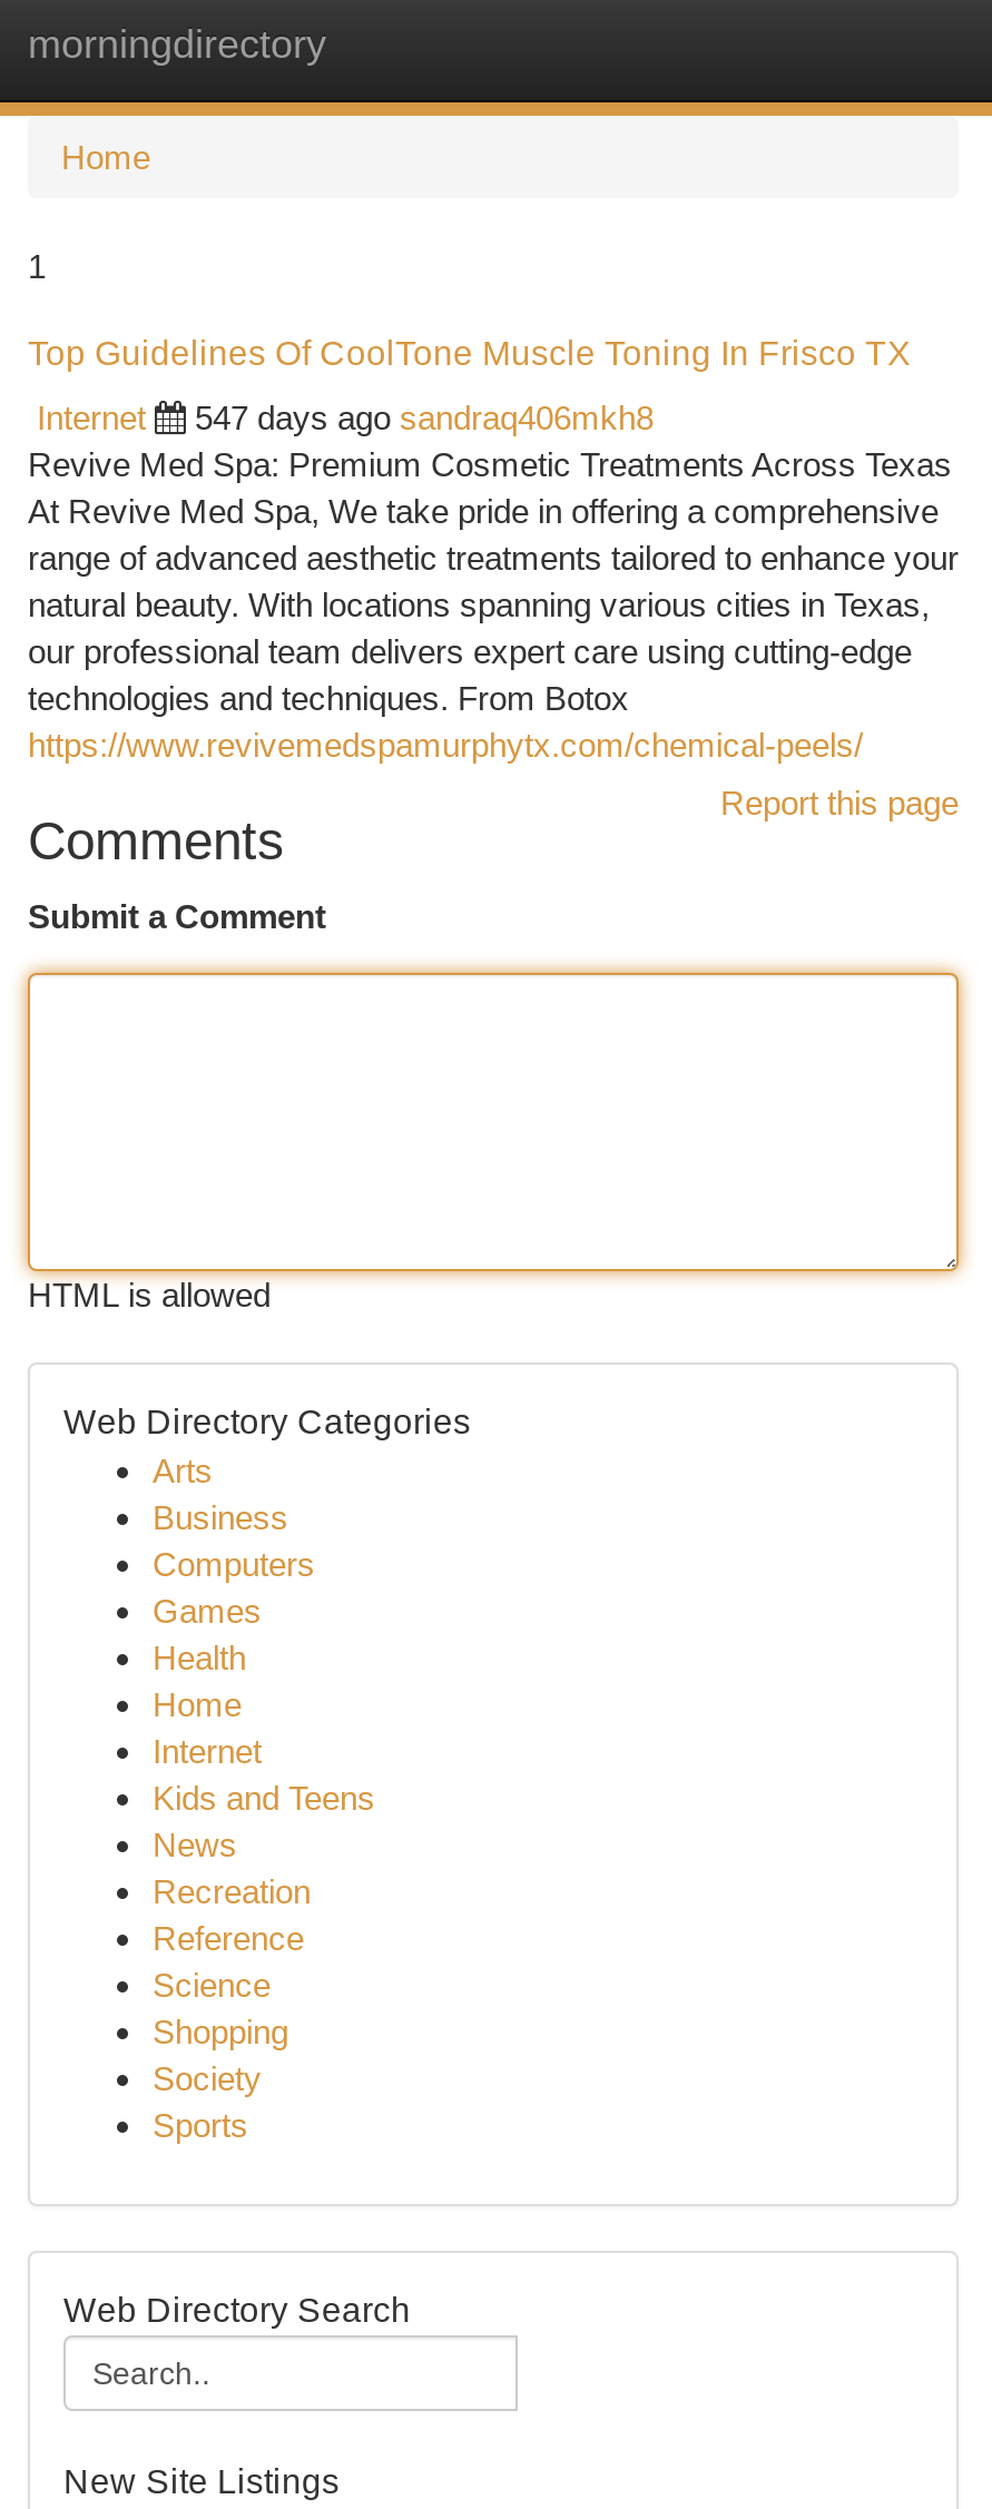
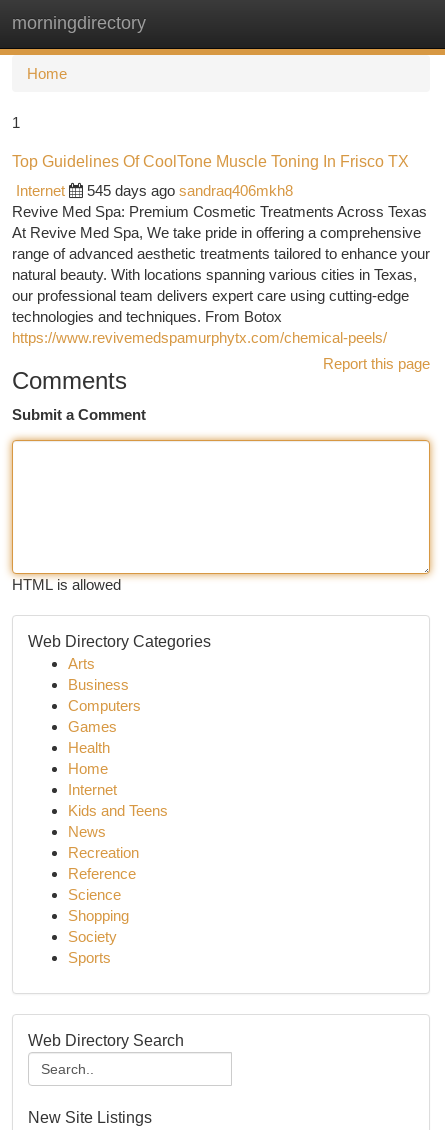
- 547 days ago sandraq406mkh8
+ 545 days ago sandraq406mkh8
